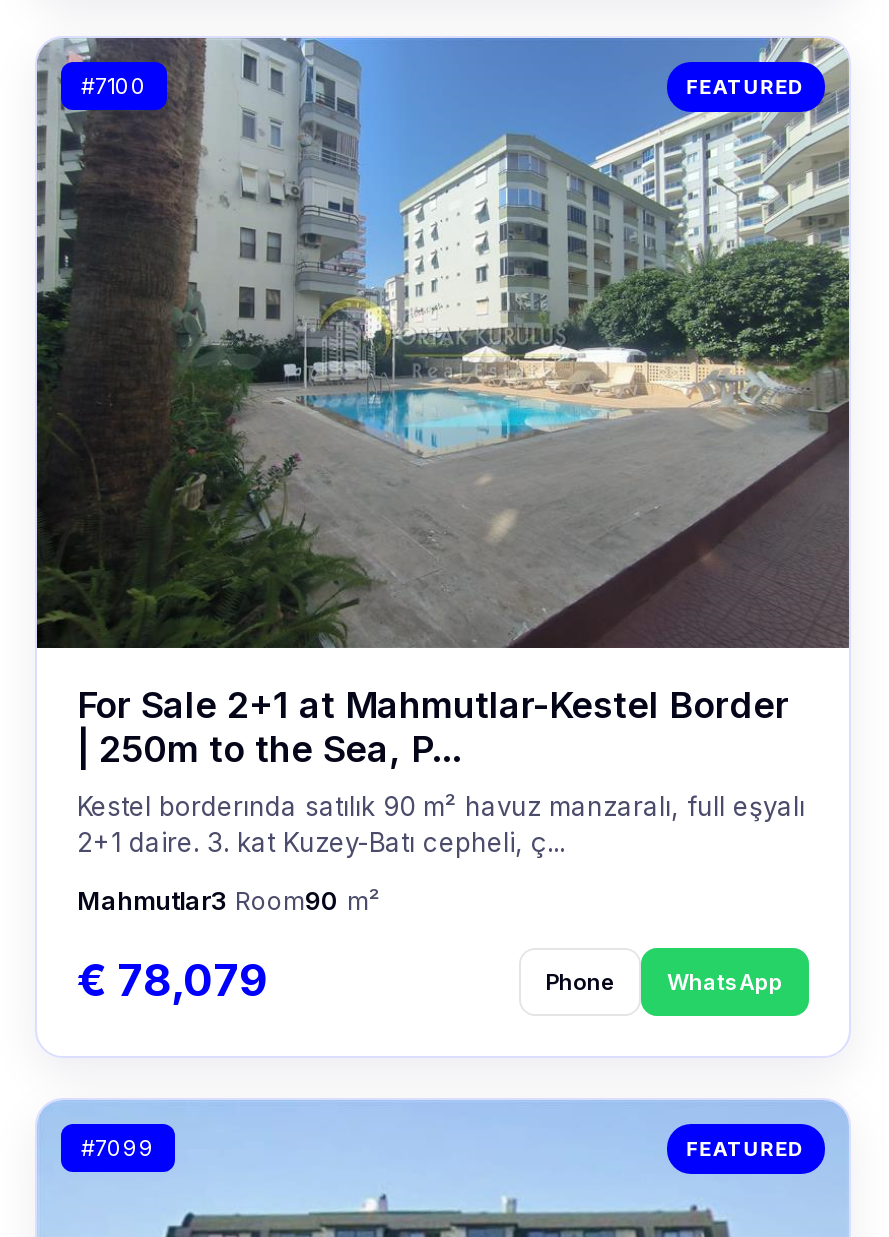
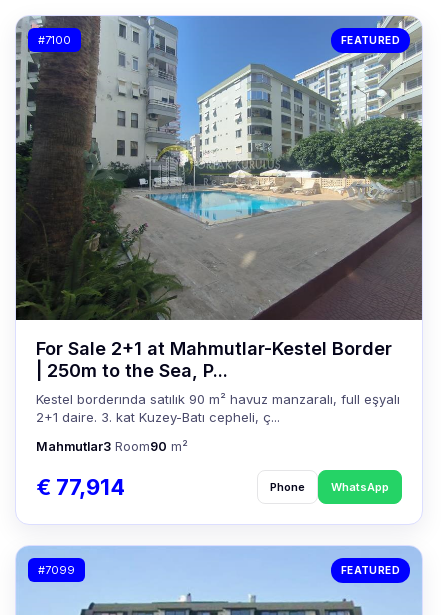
- € 78,079
+ € 77,914
